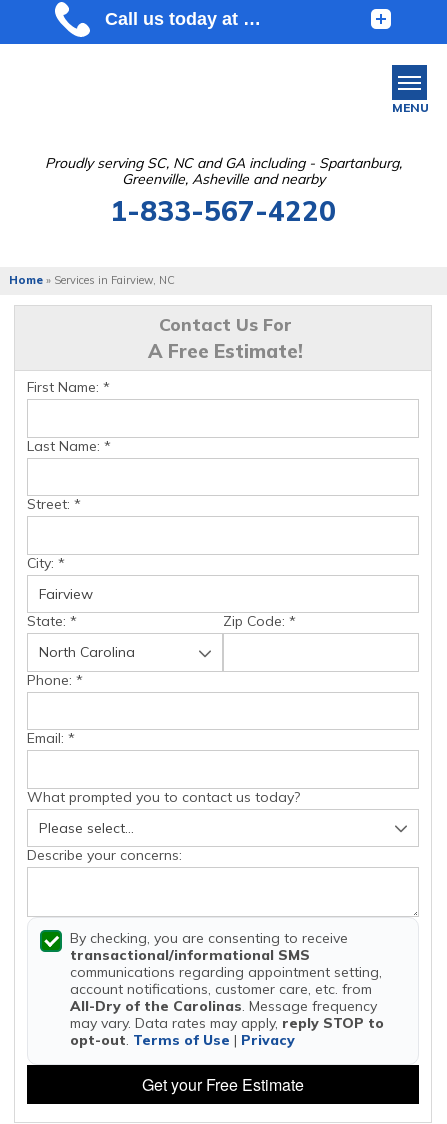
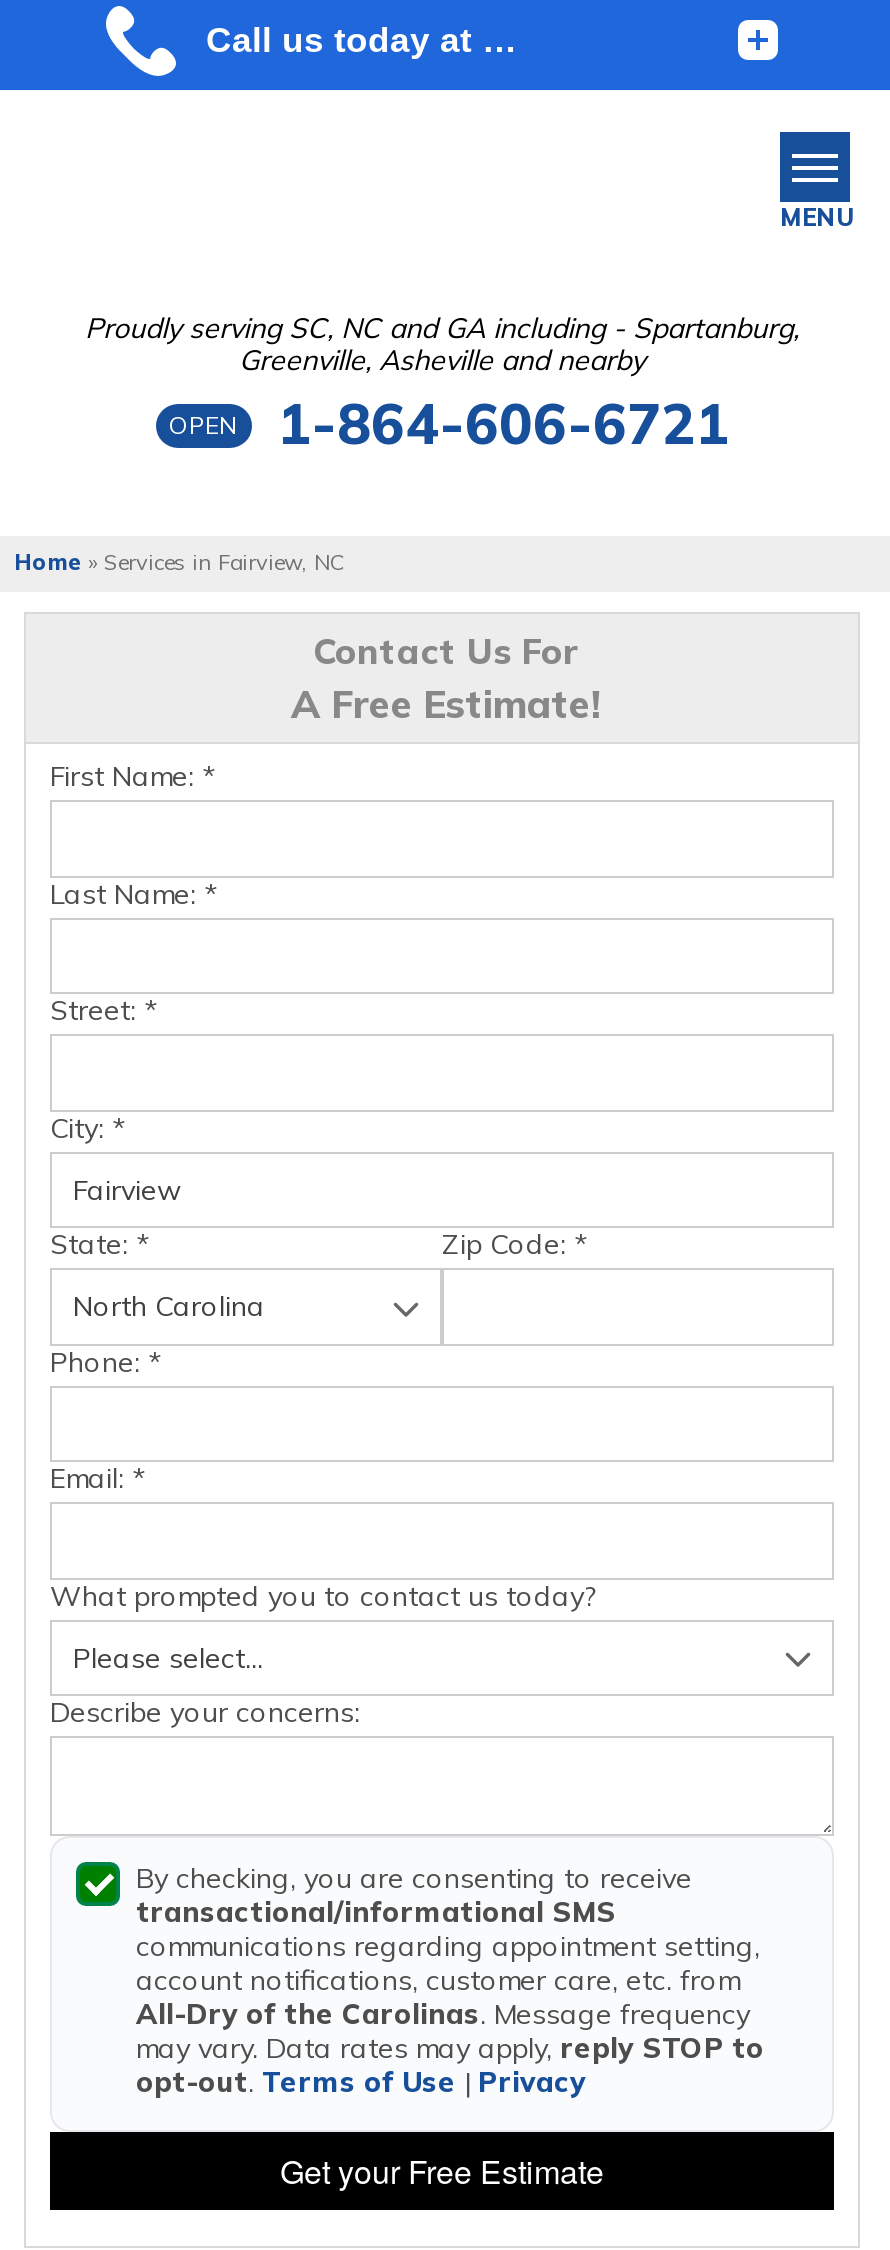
- 1-833-567-4220
+ OPEN
+ 1-864-606-6721
